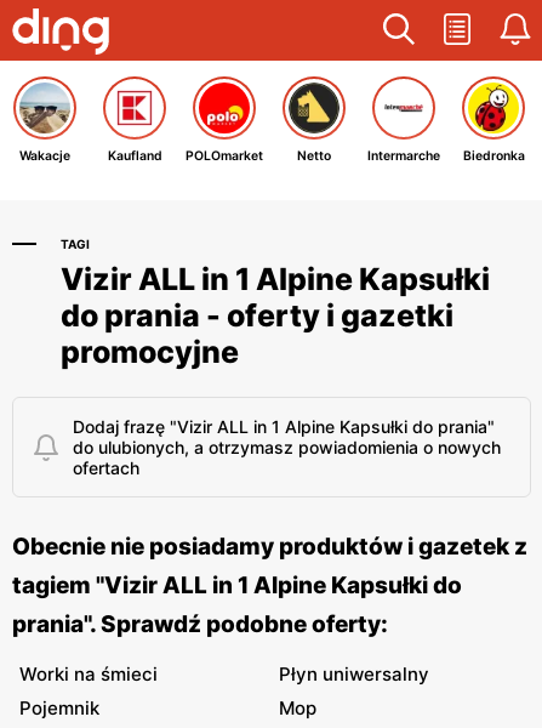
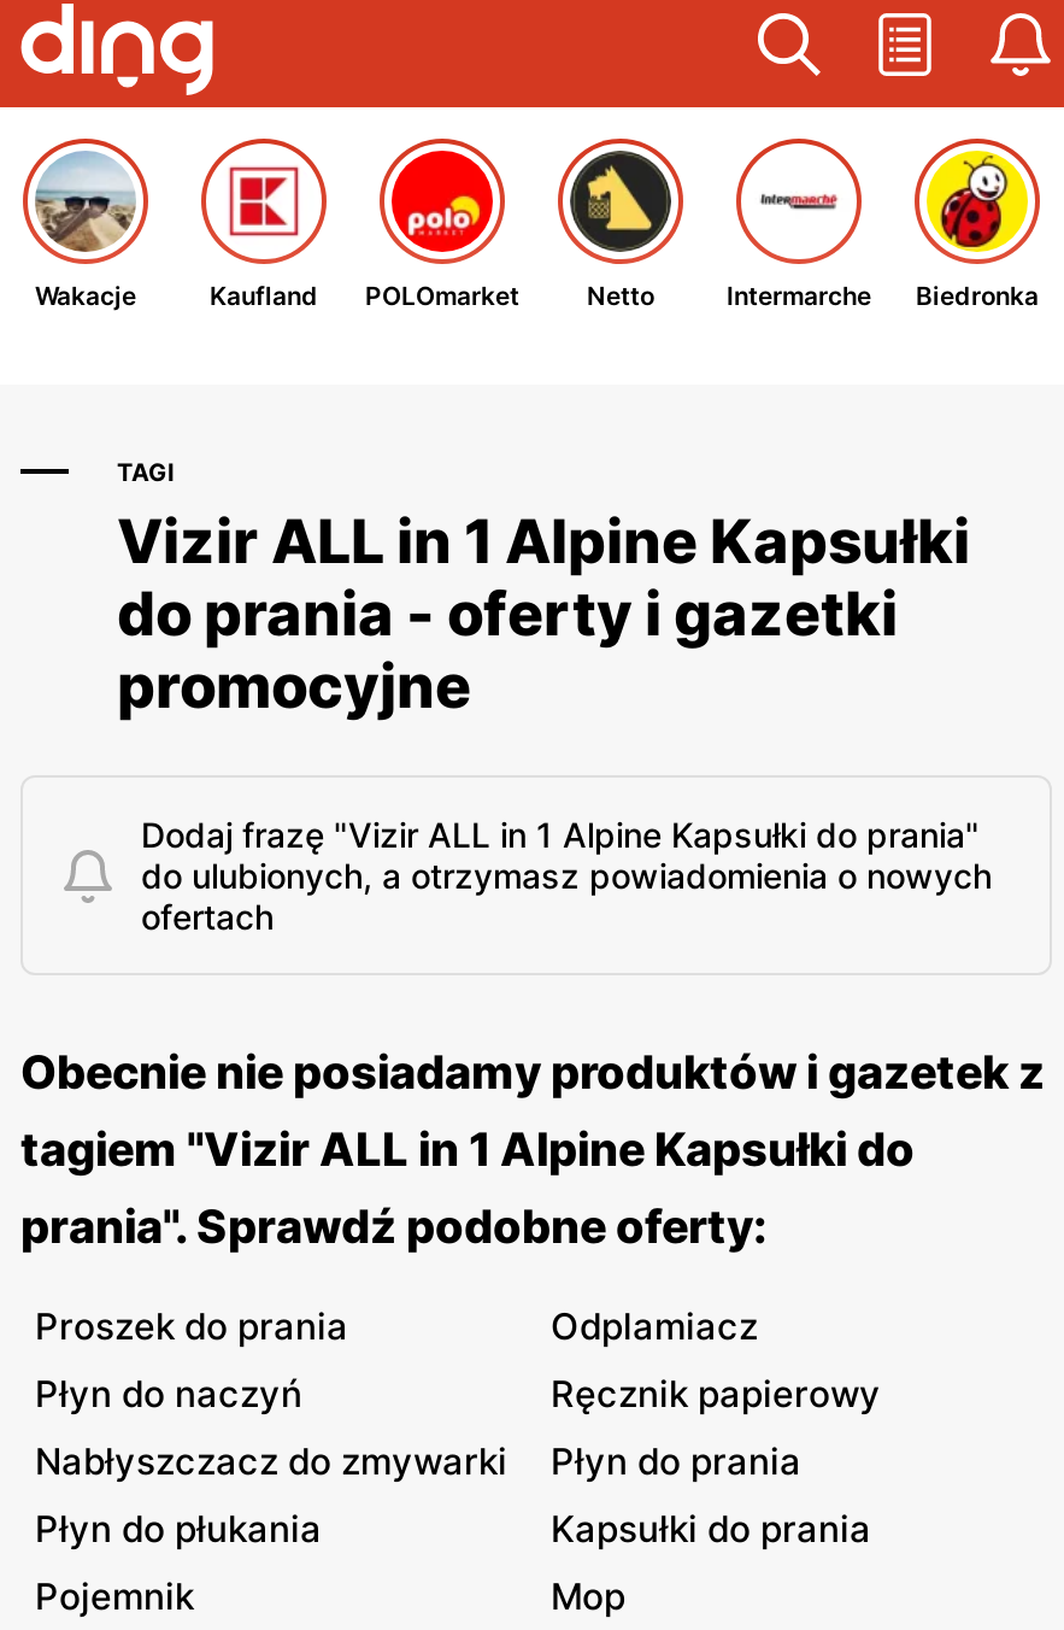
- Worki na śmieci
- Płyn uniwersalny
+ Proszek do prania
+ Odplamiacz
+ Płyn do naczyń
+ Ręcznik papierowy
+ Nabłyszczacz do zmywarki
+ Płyn do prania
+ Płyn do płukania
+ Kapsułki do prania
